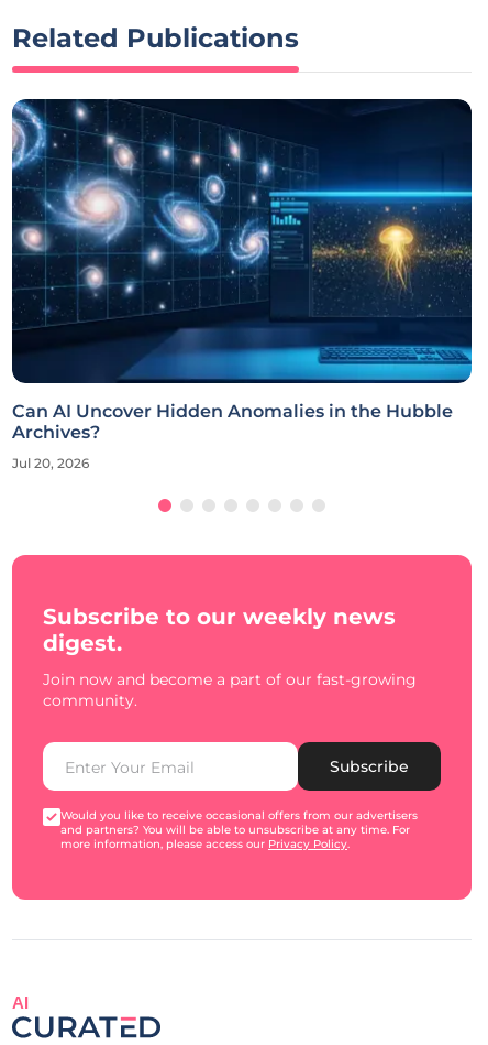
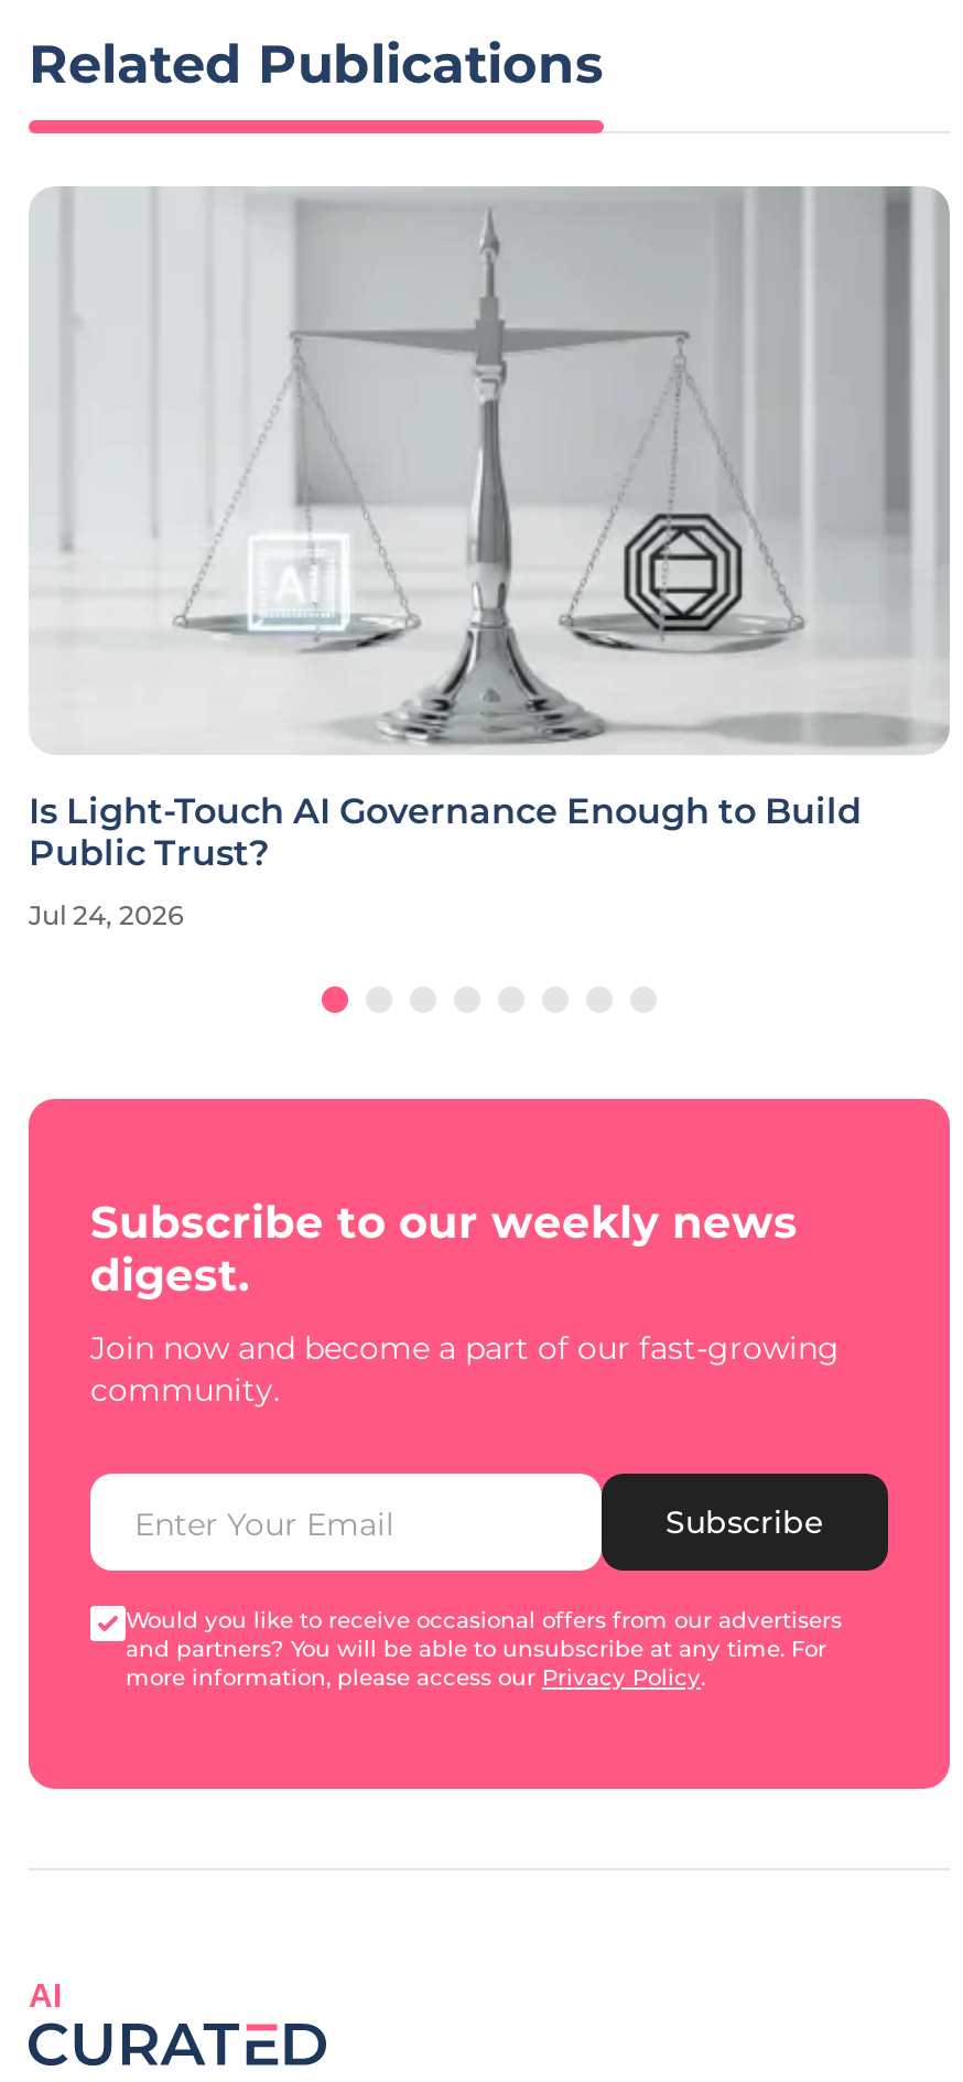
- [image]
- Can AI Uncover Hidden Anomalies in the Hubble
- Archives?
+ [image]
+ Is Light-Touch AI Governance Enough to Build
+ Public Trust?

- Jul 20, 2026
+ Jul 24, 2026
